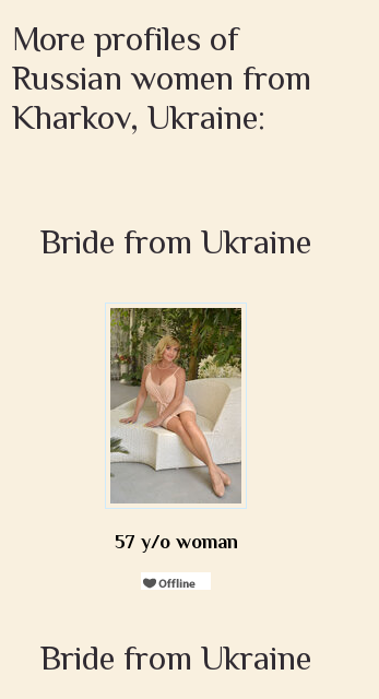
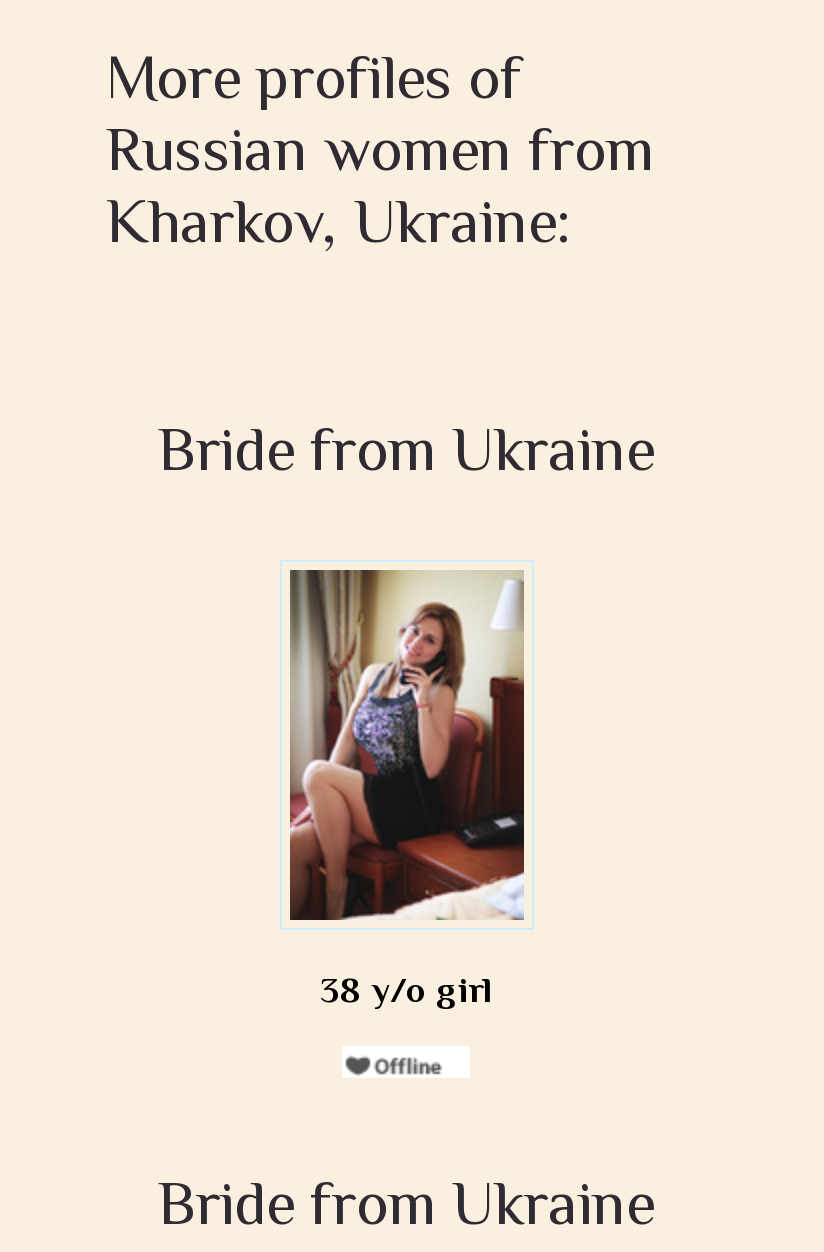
- [image]
- 57 y/o woman
+ [image]
+ 38 y/o girl
